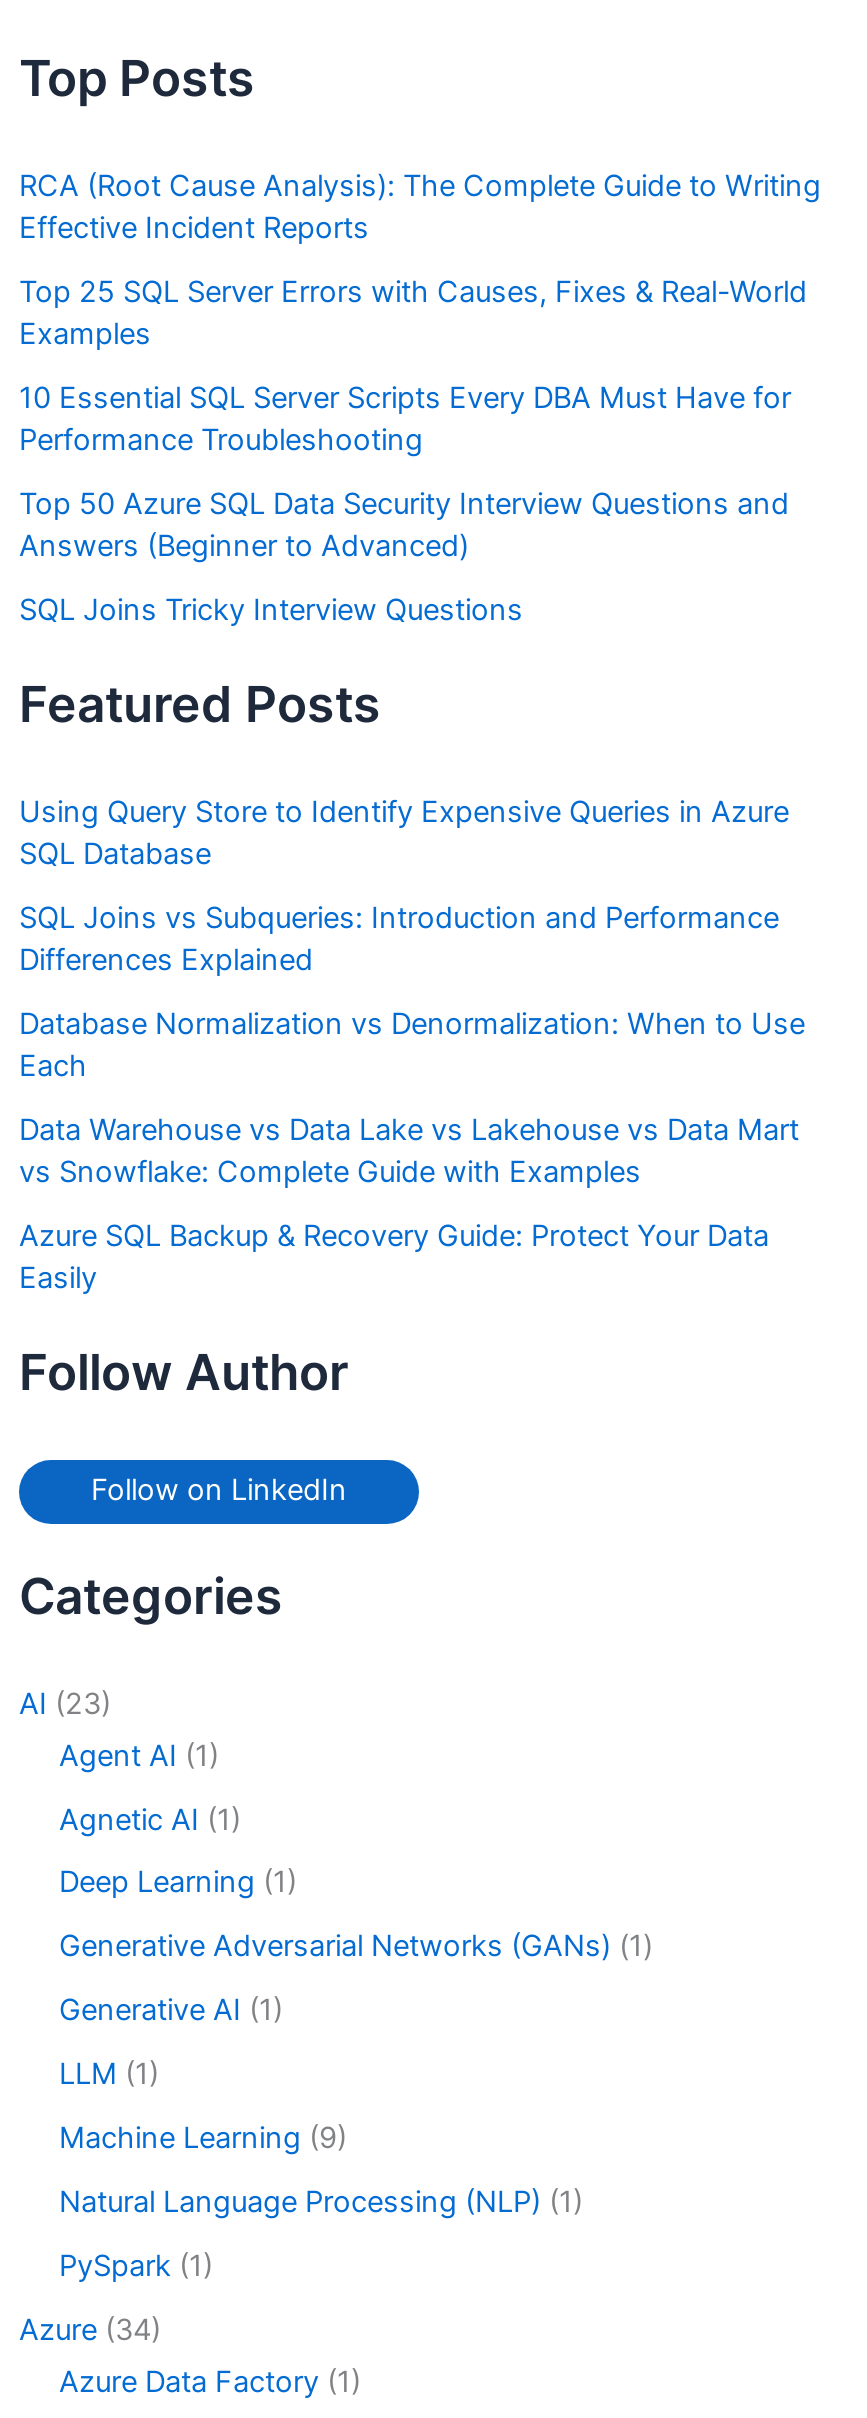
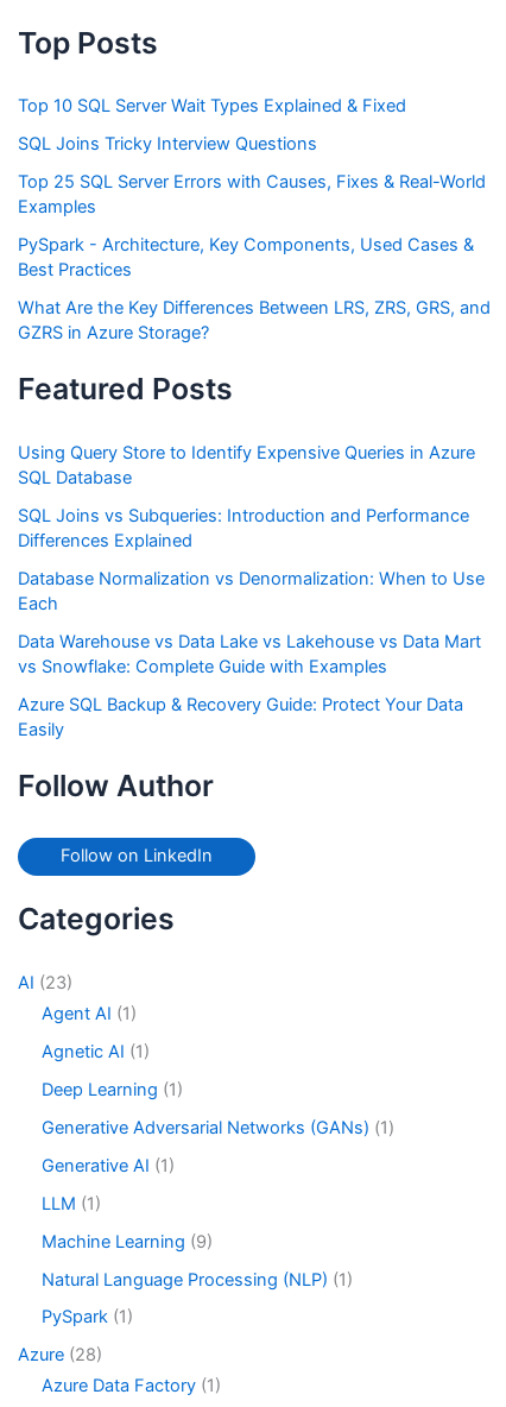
- RCA (Root Cause Analysis): The Complete Guide to Writing
- Effective Incident Reports
+ Top 10 SQL Server Wait Types Explained & Fixed

- 10 Essential SQL Server Scripts Every DBA Must Have for
- Performance Troubleshooting
- Top 50 Azure SQL Data Security Interview Questions and
- Answers (Beginner to Advanced)
+ PySpark - Architecture, Key Components, Used Cases &
+ Best Practices
+ What Are the Key Differences Between LRS, ZRS, GRS, and
+ GZRS in Azure Storage?

moved up: SQL Joins Tricky Interview Questions

- Azure (34)
+ Azure (28)
